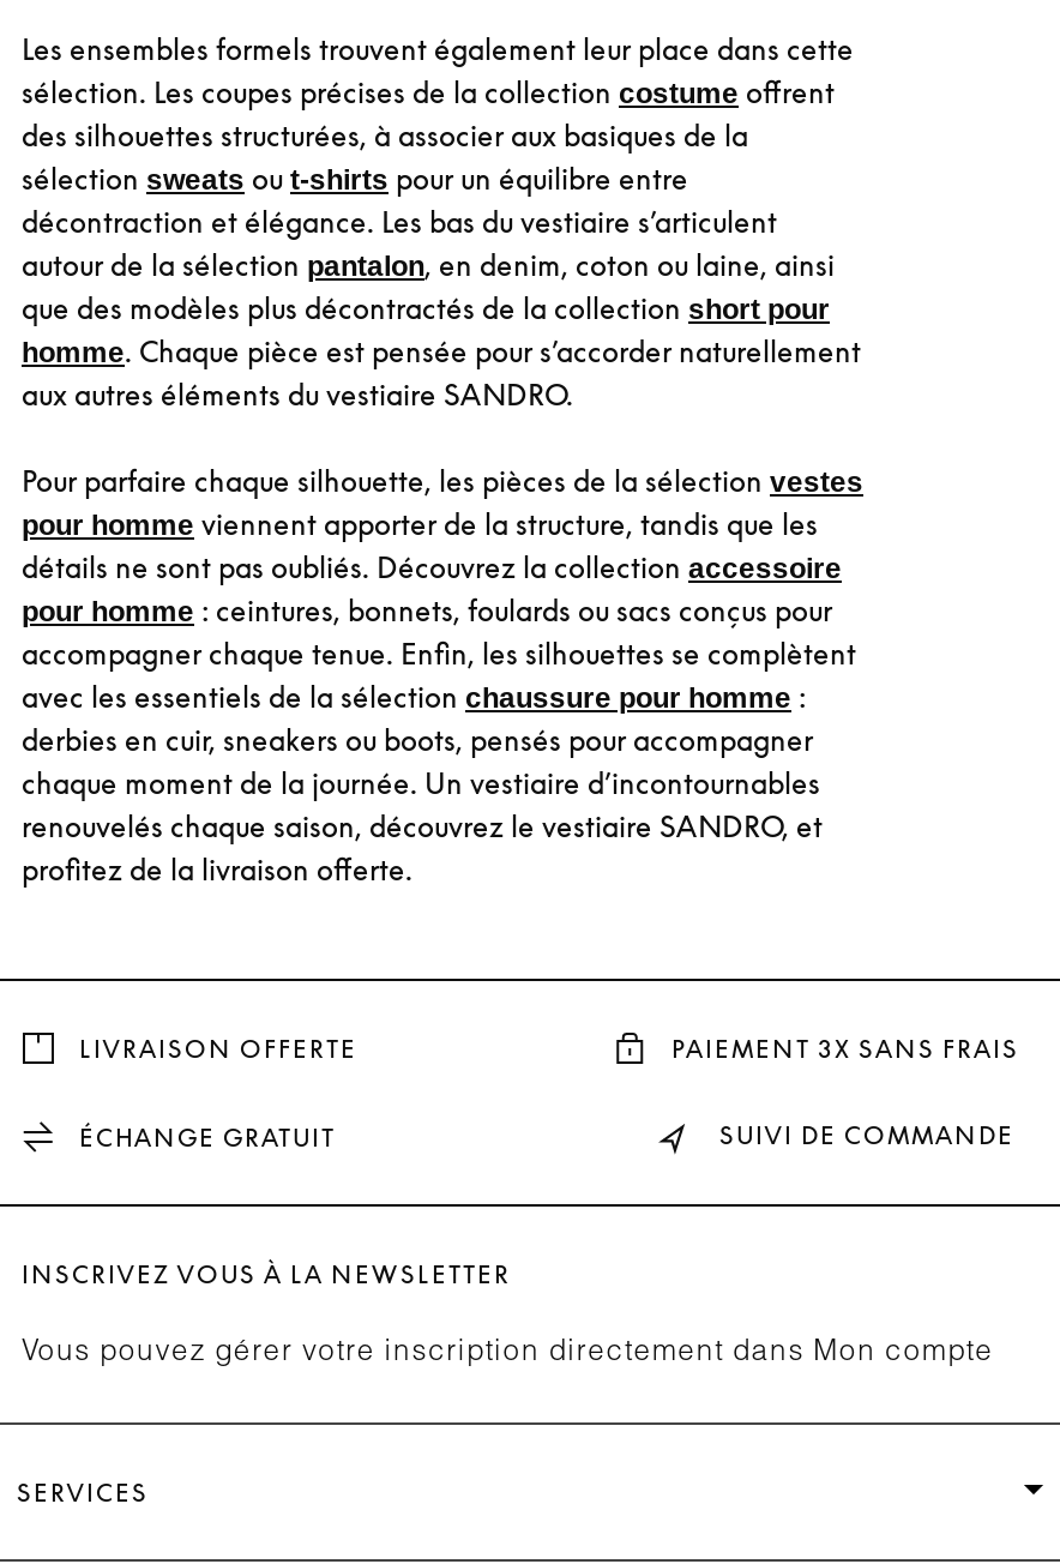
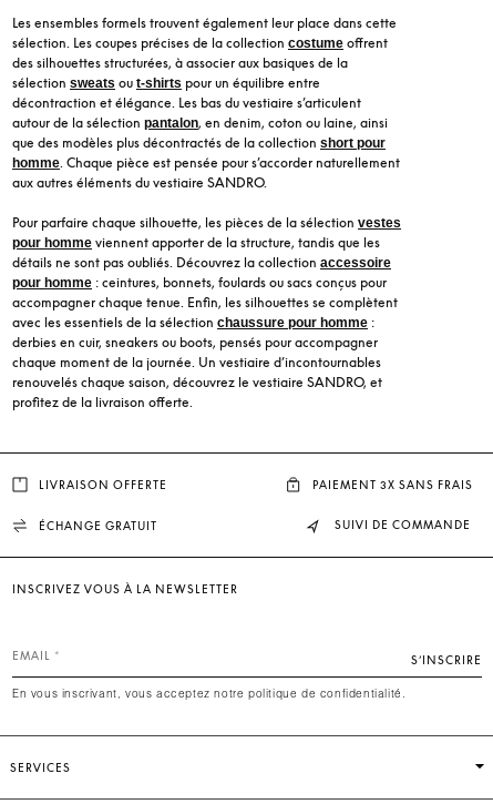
- Vous pouvez gérer votre inscription directement dans Mon compte
+ EMAIL
+ S’INSCRIRE
+ En vous inscrivant, vous acceptez notre politique de confidentialité.
